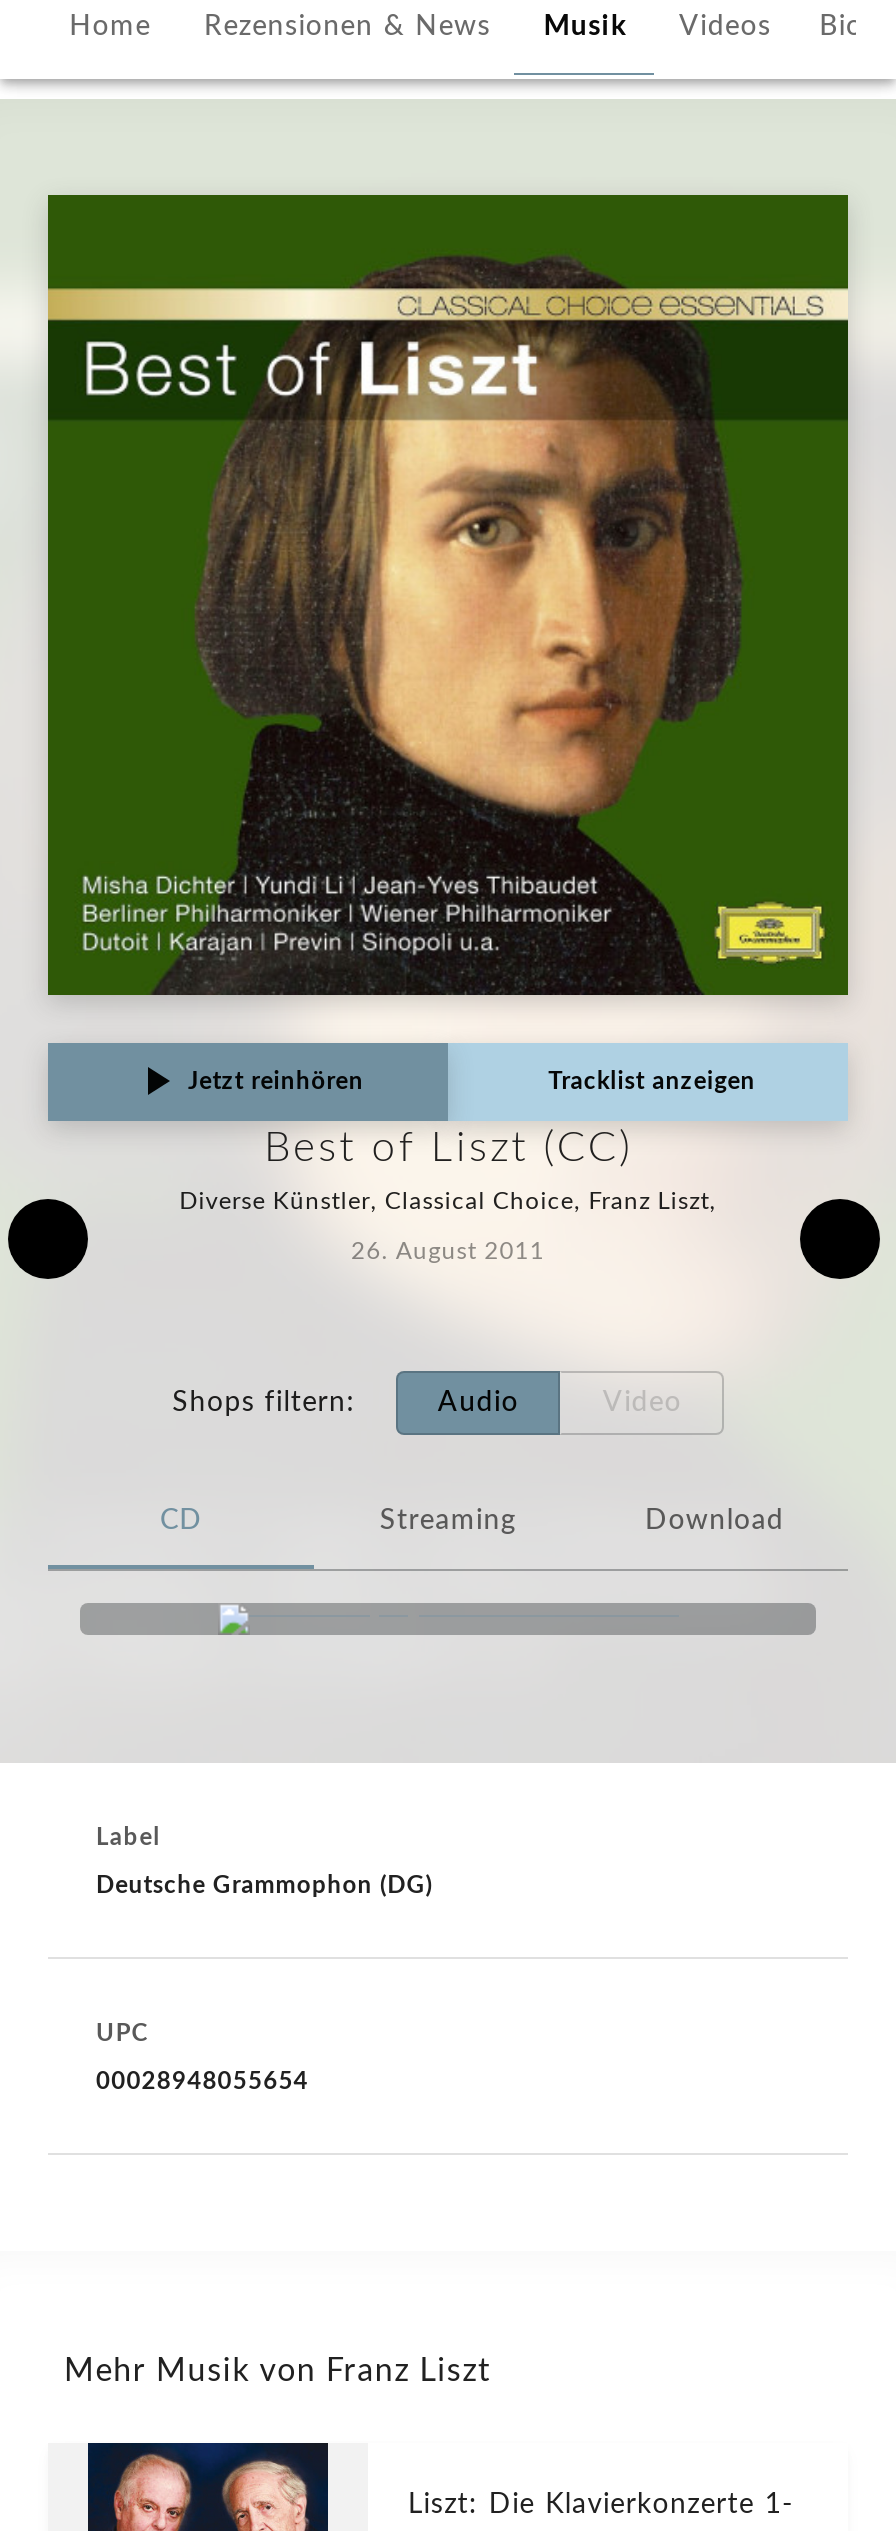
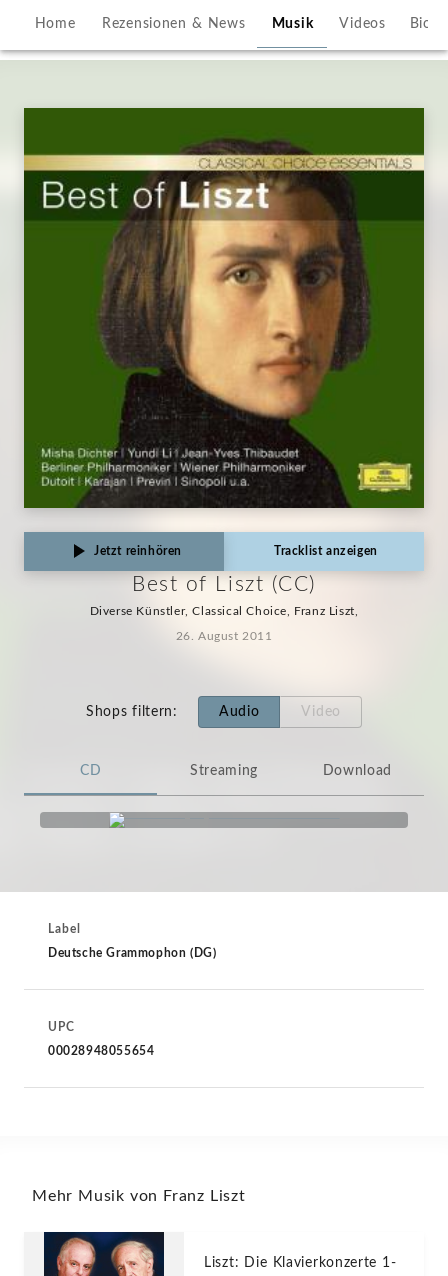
- [image]

- [image]
